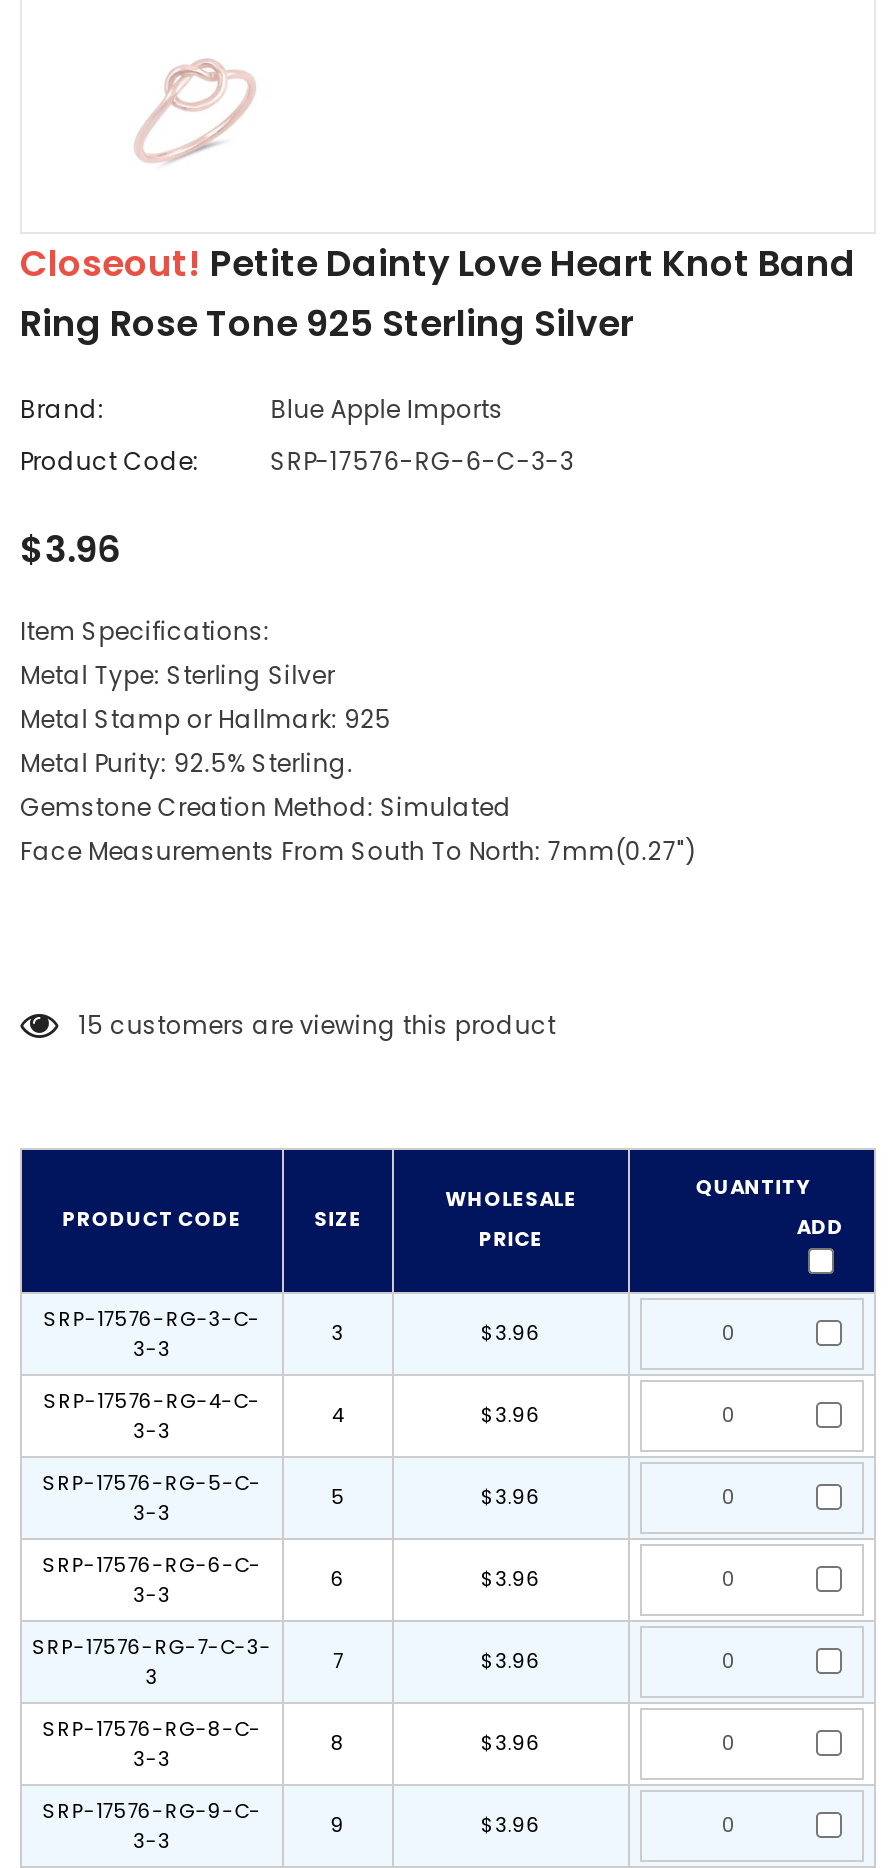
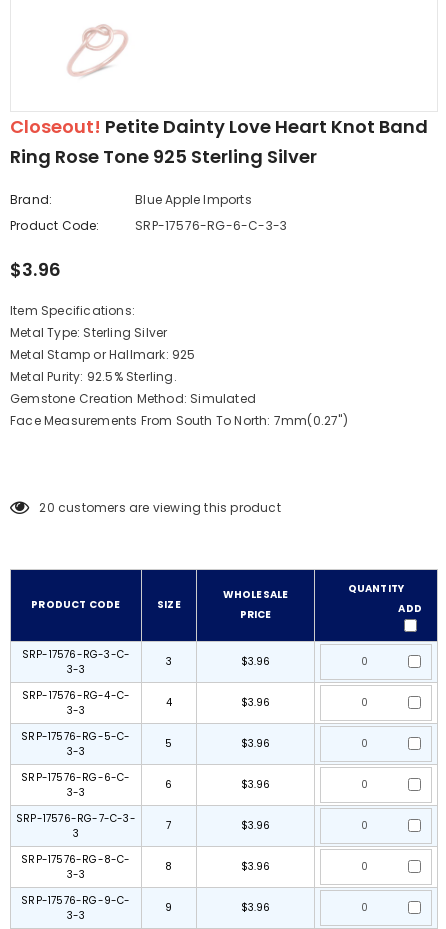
- 15 customers are viewing this product
+ 20 customers are viewing this product
